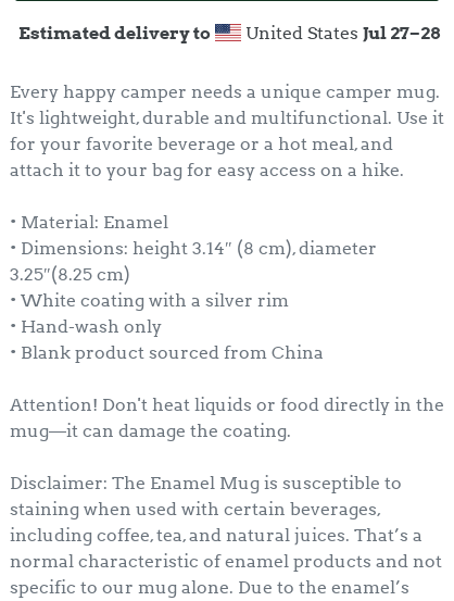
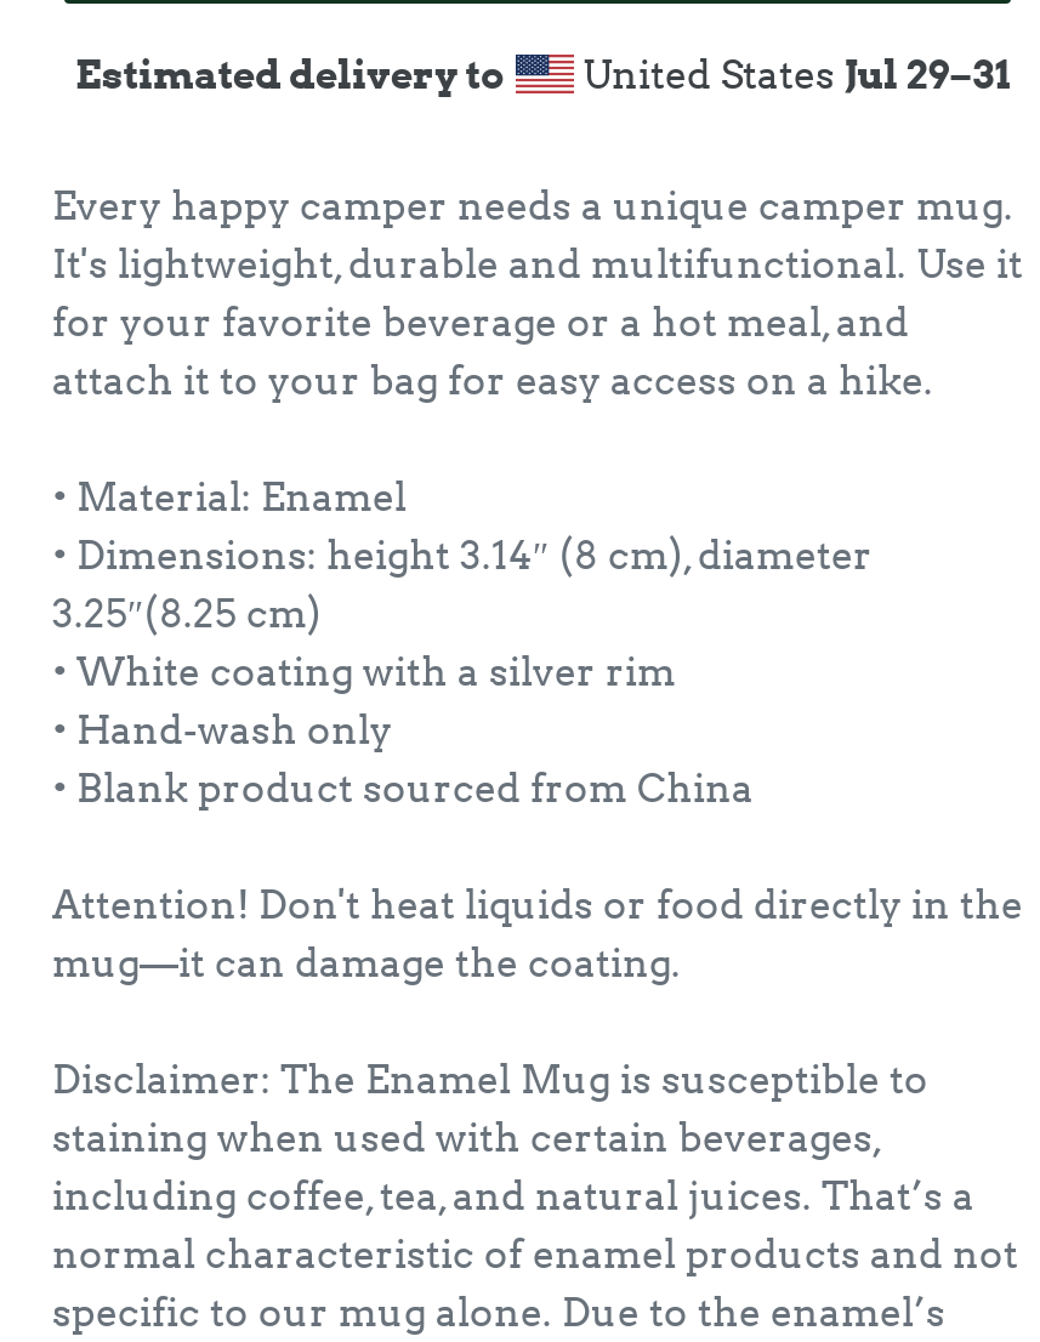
- United States Jul 27–28
+ United States Jul 29–31
